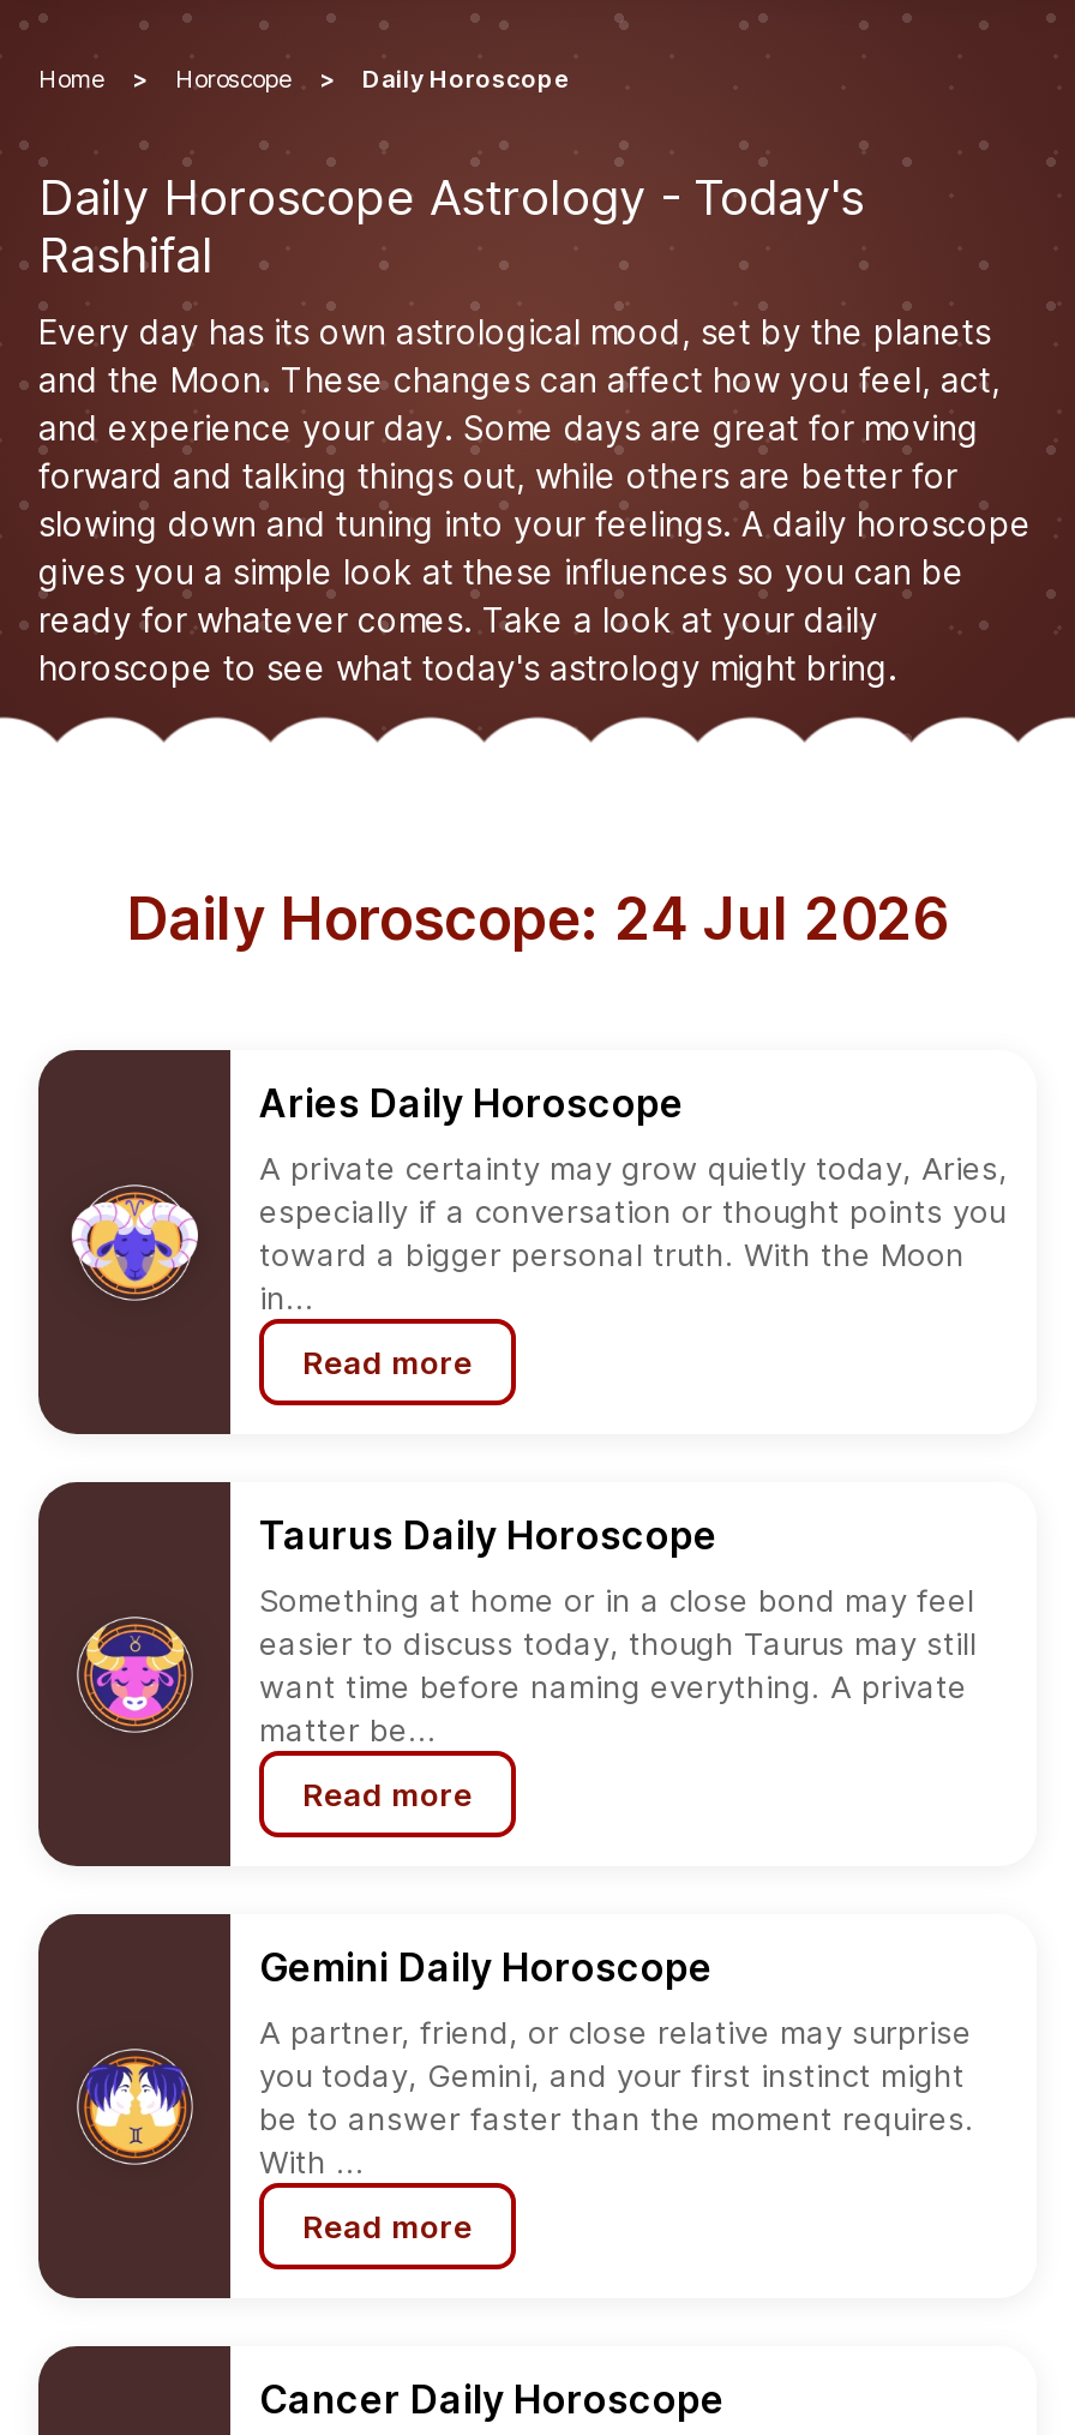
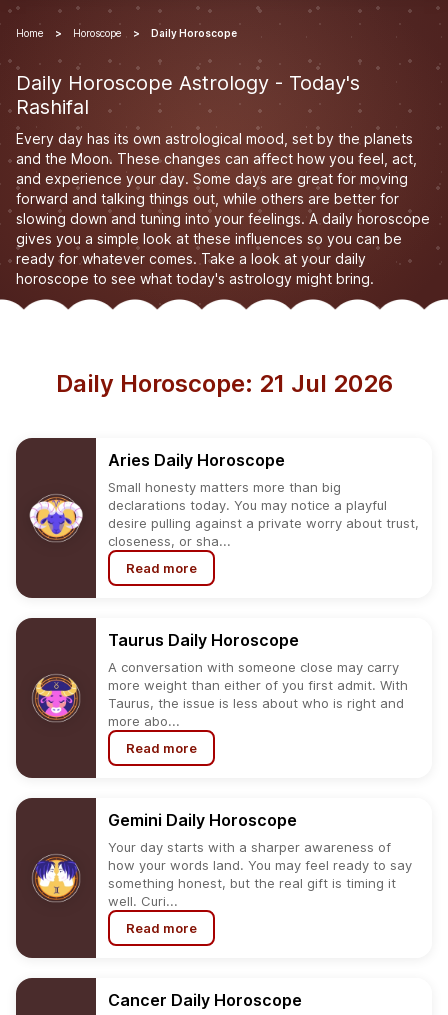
- Daily Horoscope: 24 Jul 2026
+ Daily Horoscope: 21 Jul 2026

- A private certainty may grow quietly today, Aries,
- especially if a conversation or thought points you
- toward a bigger personal truth. With the Moon
- in...
+ Small honesty matters more than big
+ declarations today. You may notice a playful
+ desire pulling against a private worry about trust,
+ closeness, or sha...

- Something at home or in a close bond may feel
- easier to discuss today, though Taurus may still
- want time before naming everything. A private
- matter be...
+ A conversation with someone close may carry
+ more weight than either of you first admit. With
+ Taurus, the issue is less about who is right and
+ more abo...

- A partner, friend, or close relative may surprise
- you today, Gemini, and your first instinct might
- be to answer faster than the moment requires.
- With ...
+ Your day starts with a sharper awareness of
+ how your words land. You may feel ready to say
+ something honest, but the real gift is timing it
+ well. Curi...
